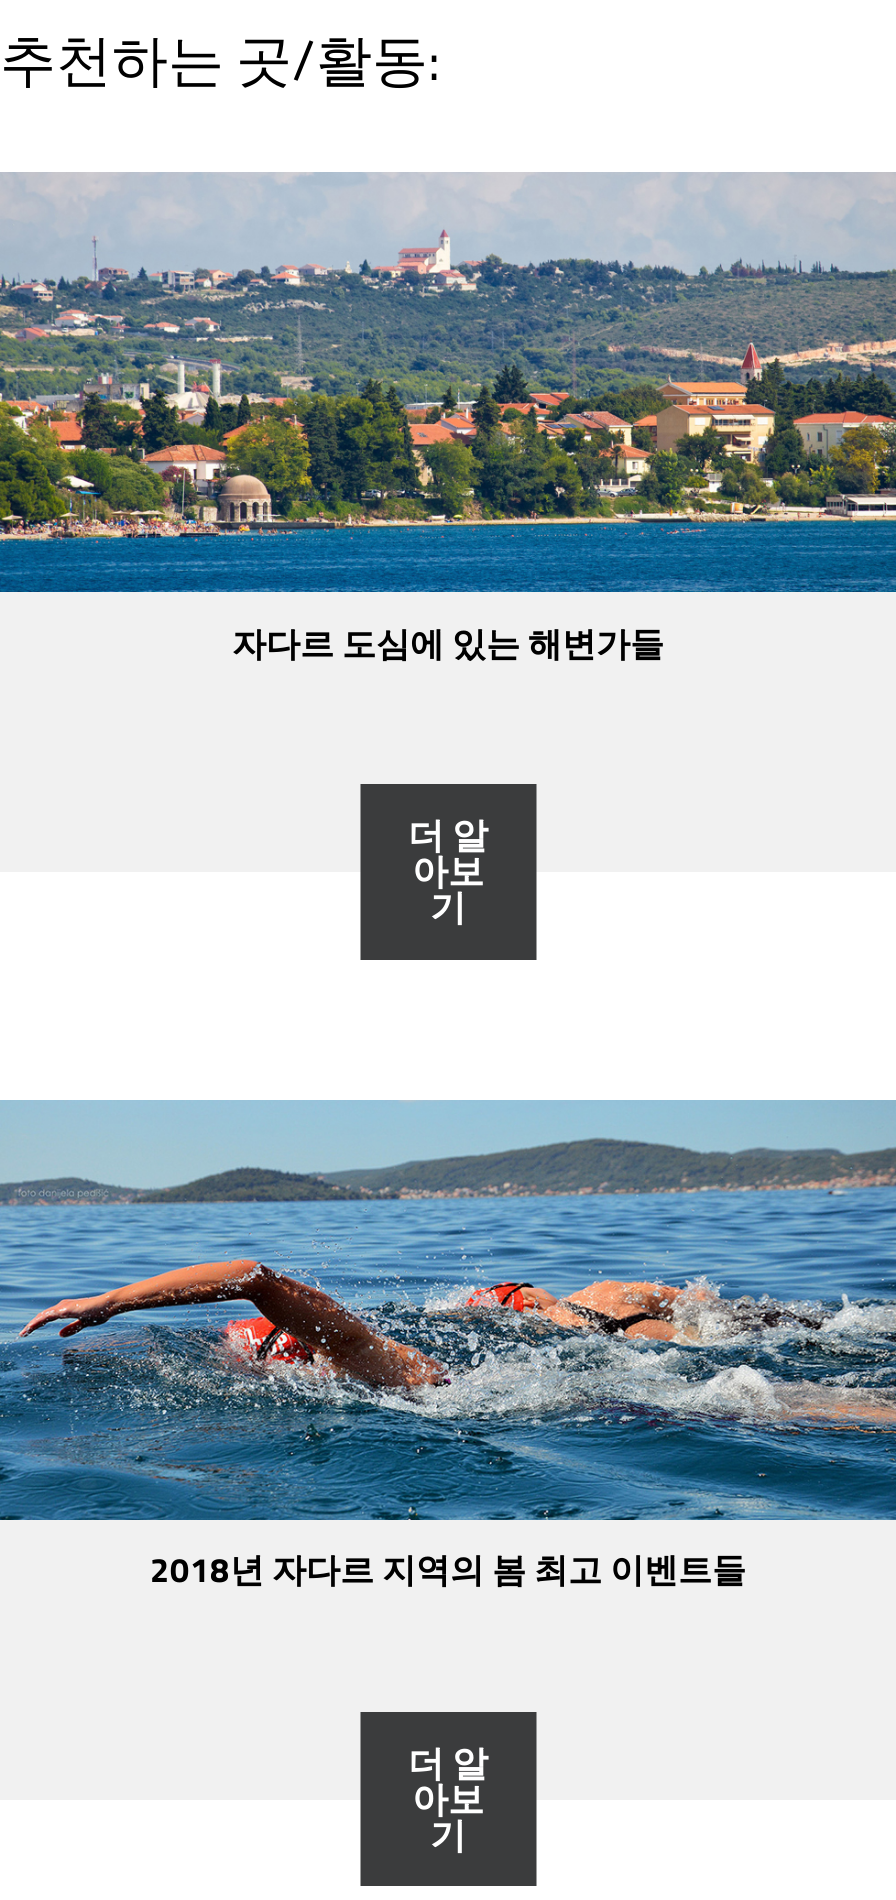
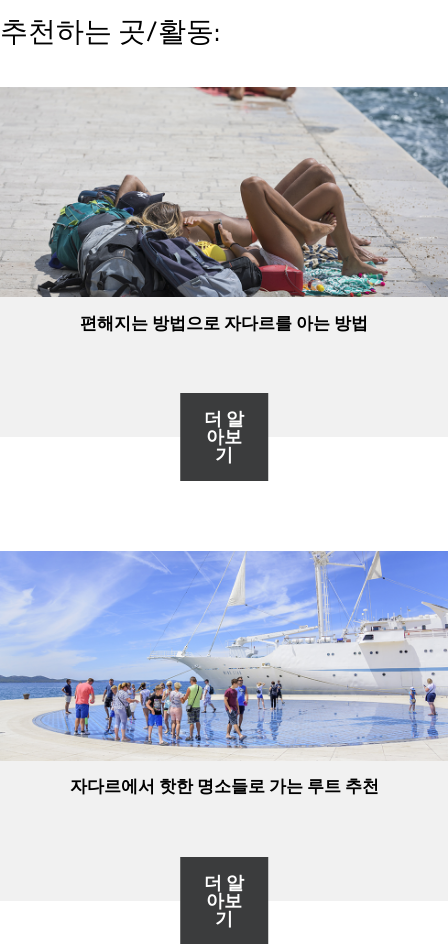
- [image]
- 자다르 도심에 있는 해변가들
+ [image]
+ 편해지는 방법으로 자다르를 아는 방법

- [image]
- 2018년 자다르 지역의 봄 최고 이벤트들
+ [image]
+ 자다르에서 핫한 명소들로 가는 루트 추천
